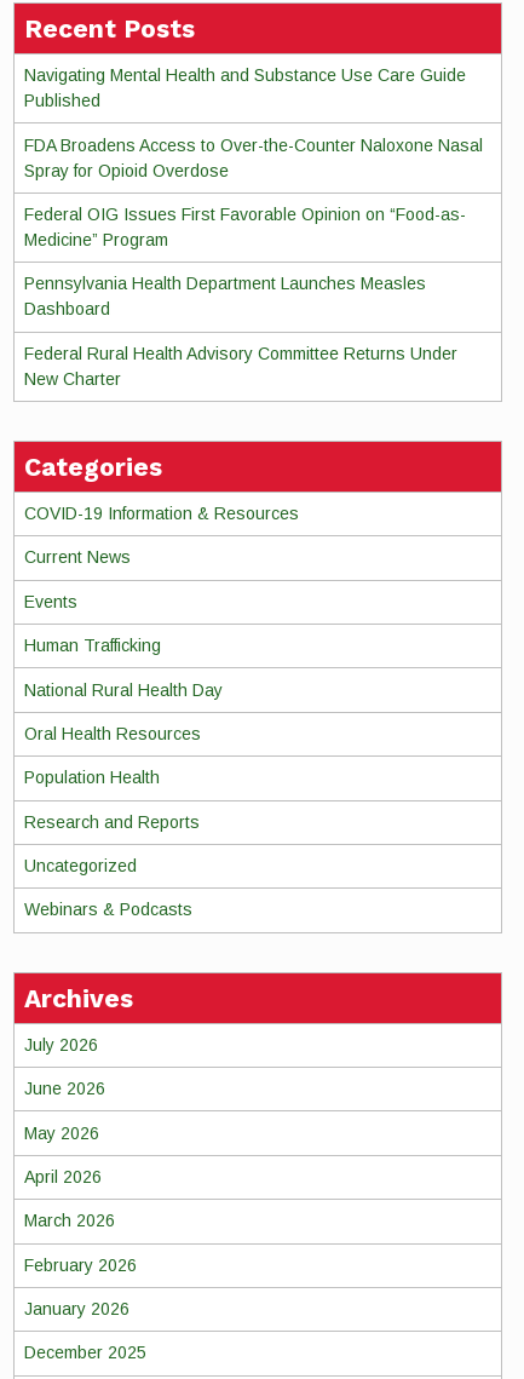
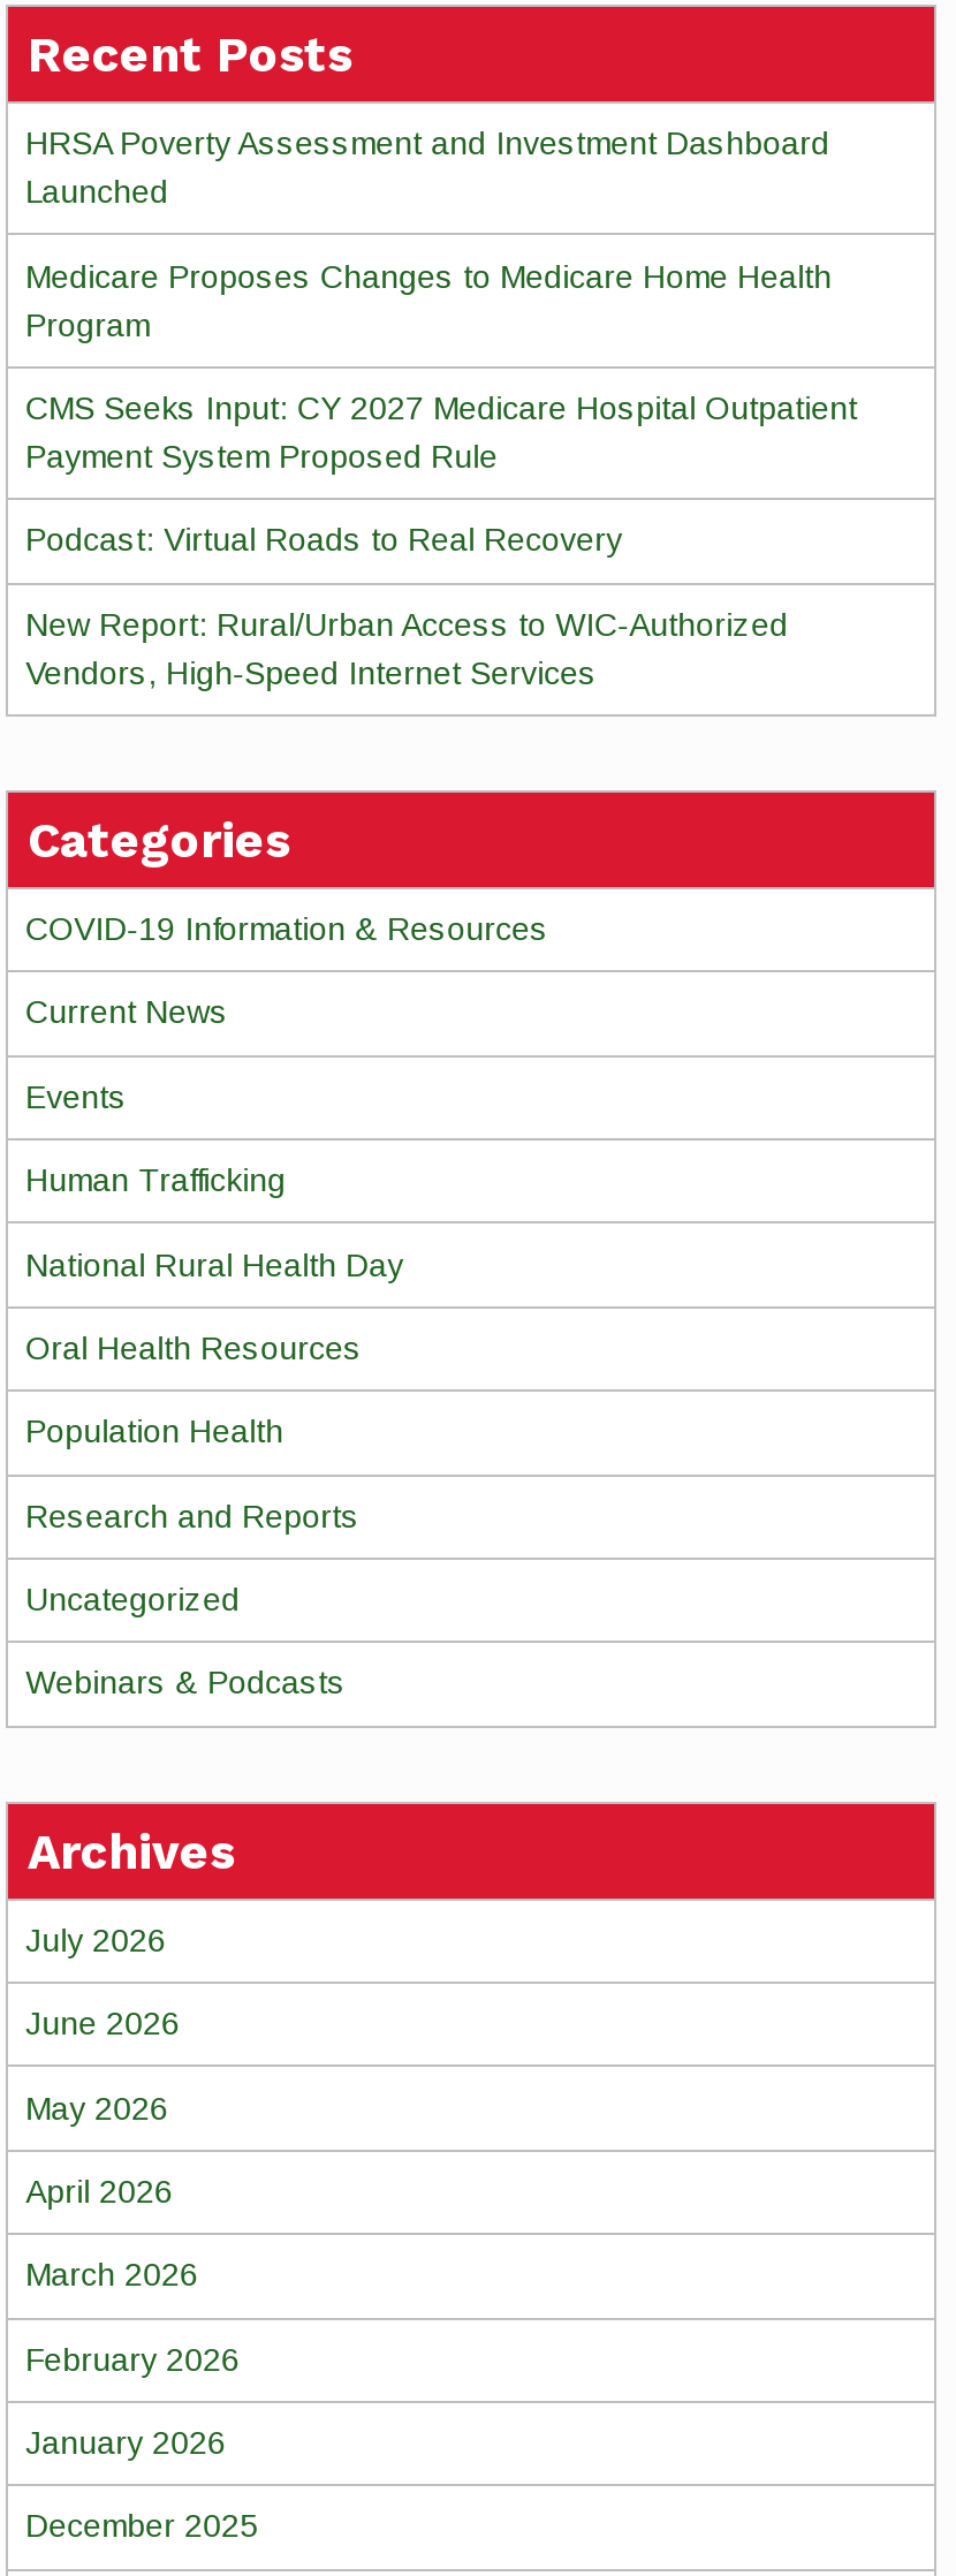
- Navigating Mental Health and Substance Use Care Guide
- Published
+ HRSA Poverty Assessment and Investment Dashboard
+ Launched

- FDA Broadens Access to Over-the-Counter Naloxone Nasal
- Spray for Opioid Overdose
+ Medicare Proposes Changes to Medicare Home Health
+ Program

- Federal OIG Issues First Favorable Opinion on “Food-as-
- Medicine” Program
+ CMS Seeks Input: CY 2027 Medicare Hospital Outpatient
+ Payment System Proposed Rule

- Pennsylvania Health Department Launches Measles
- Dashboard
+ Podcast: Virtual Roads to Real Recovery

- Federal Rural Health Advisory Committee Returns Under
- New Charter
+ New Report: Rural/Urban Access to WIC-Authorized
+ Vendors, High-Speed Internet Services
